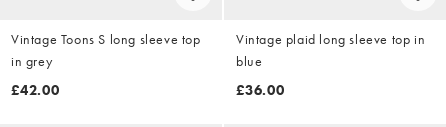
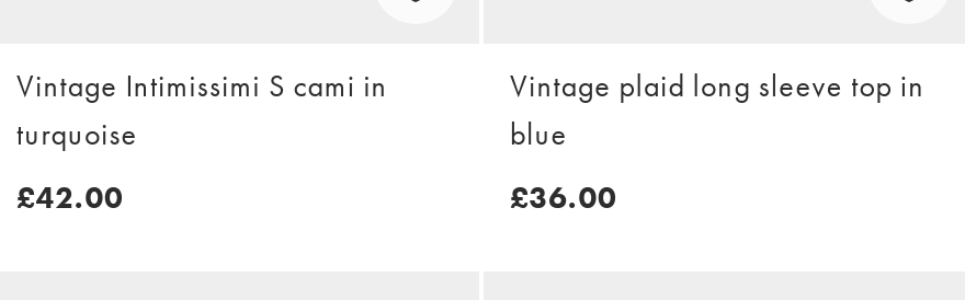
- Vintage Toons S long sleeve top
- in grey
+ Vintage Intimissimi S cami in
+ turquoise
